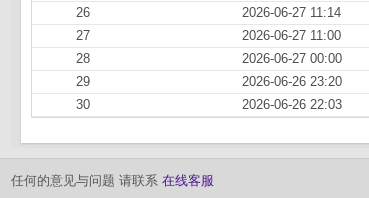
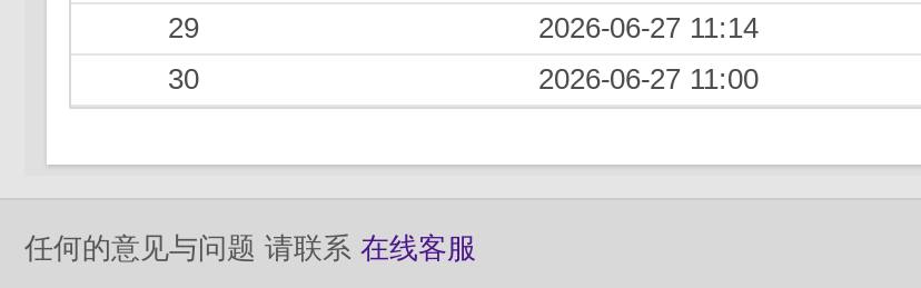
- 26
+ 29

- 27
+ 30

- 28
- 2026-06-27 00:00
- 29
- 2026-06-26 23:20
- 30
- 2026-06-26 22:03
